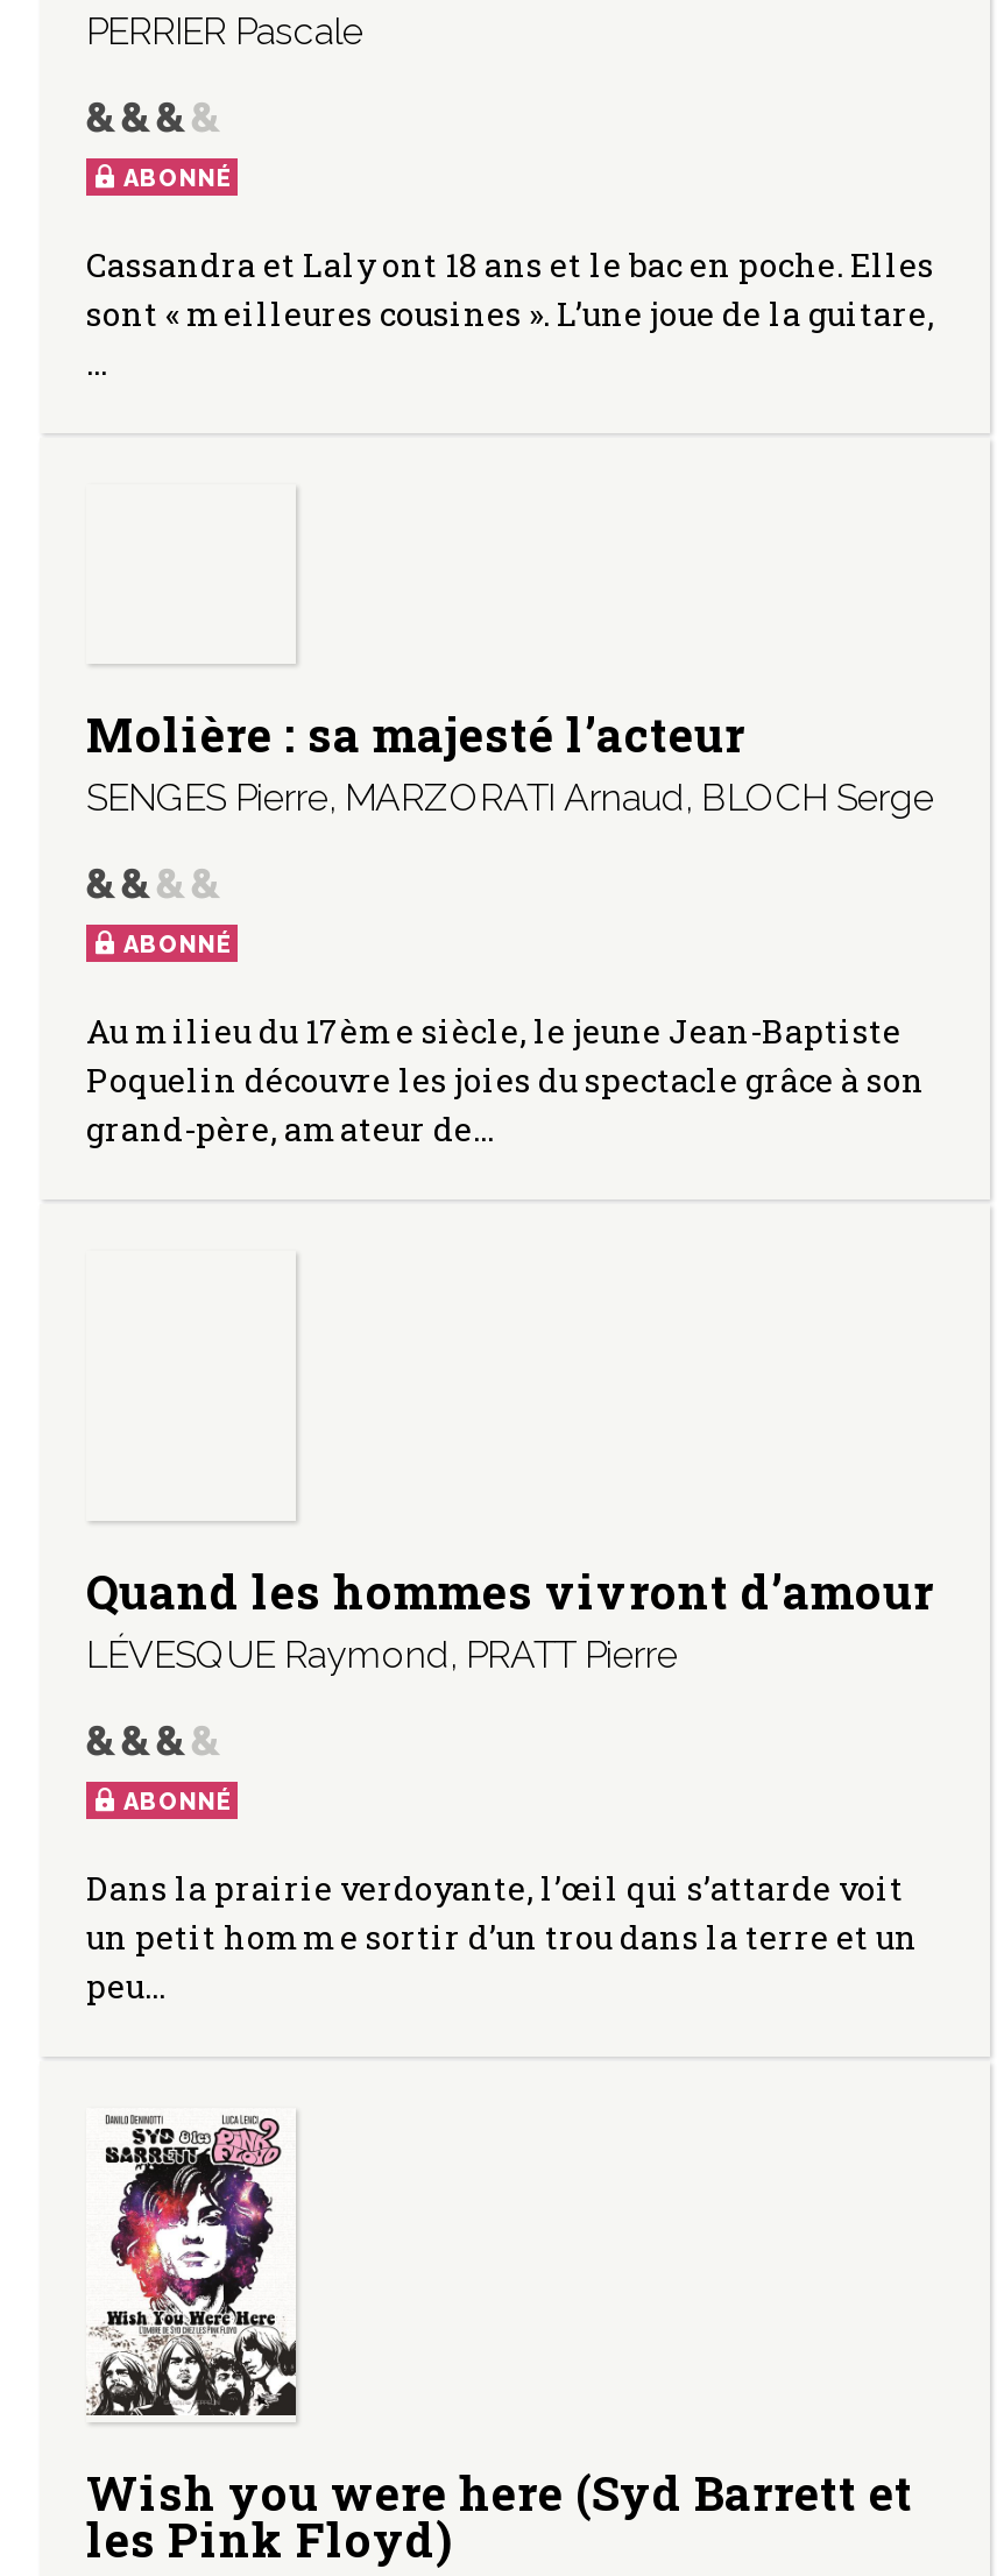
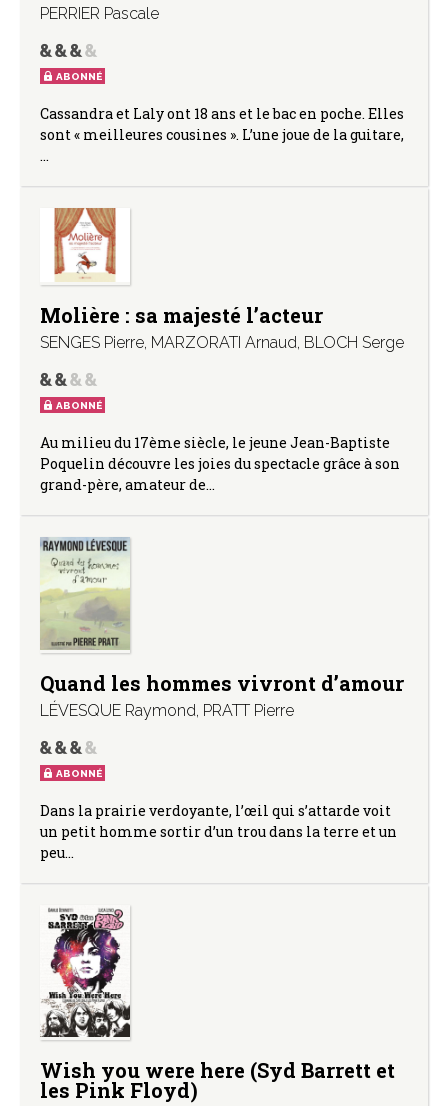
+ [image]

+ [image]
